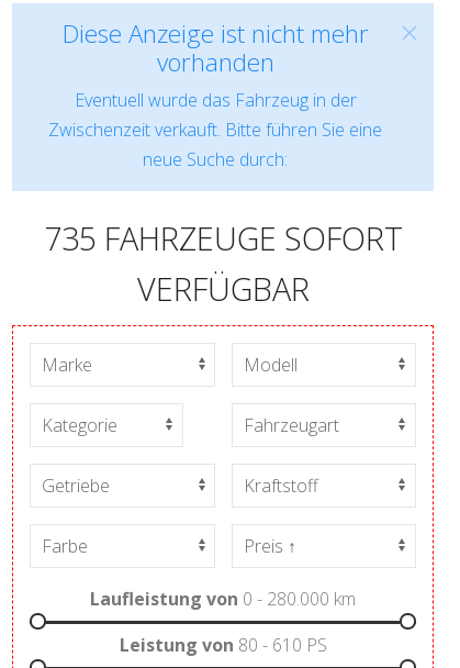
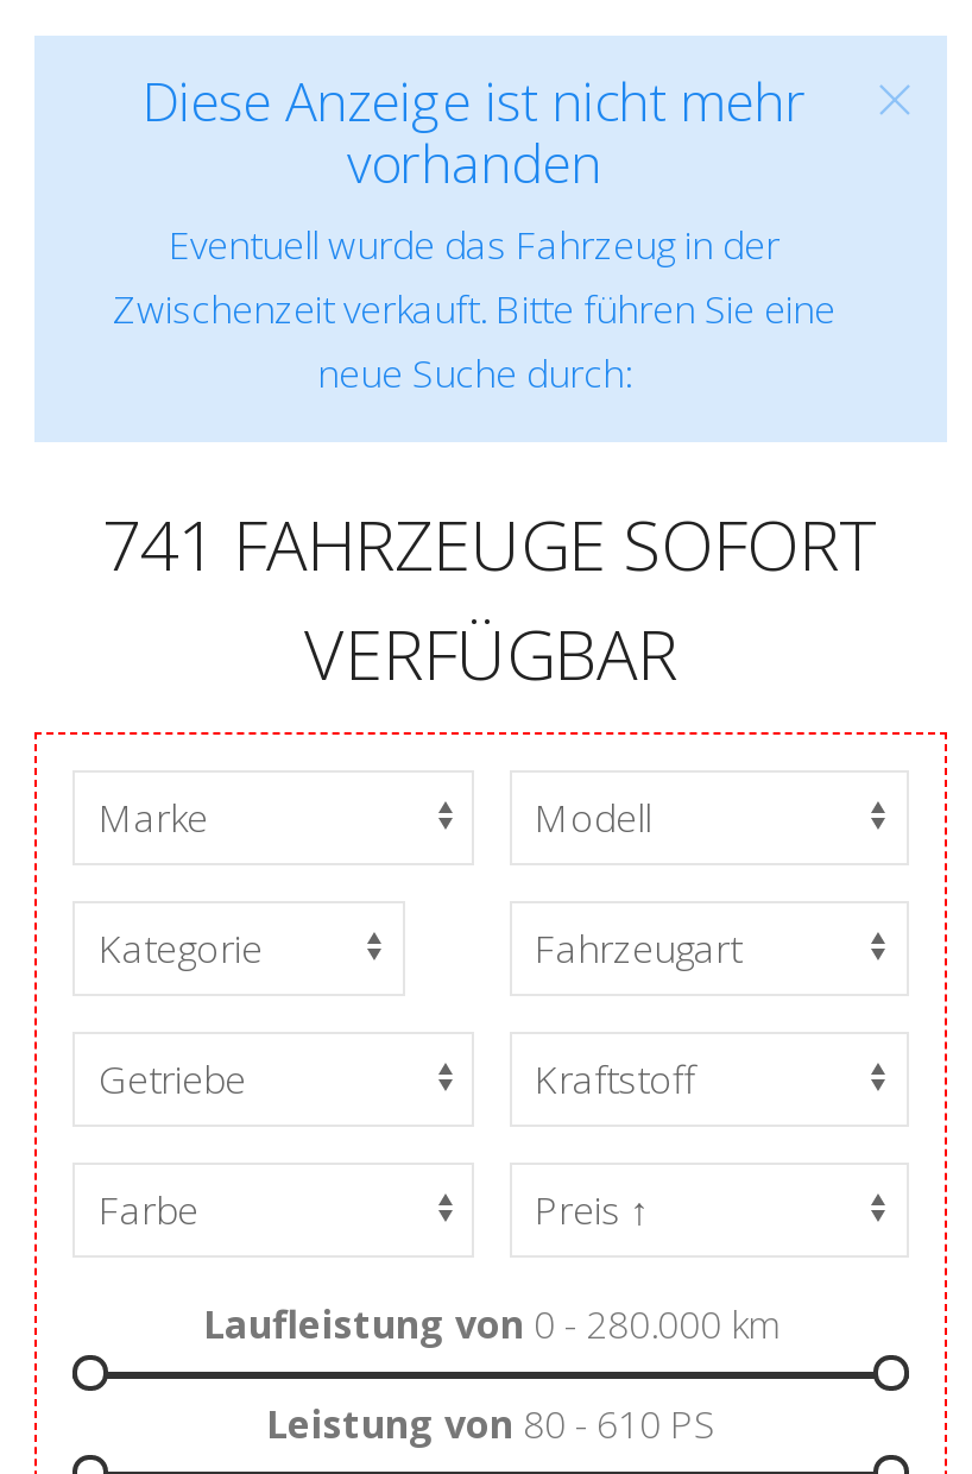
- 735 FAHRZEUGE SOFORT
+ 741 FAHRZEUGE SOFORT
